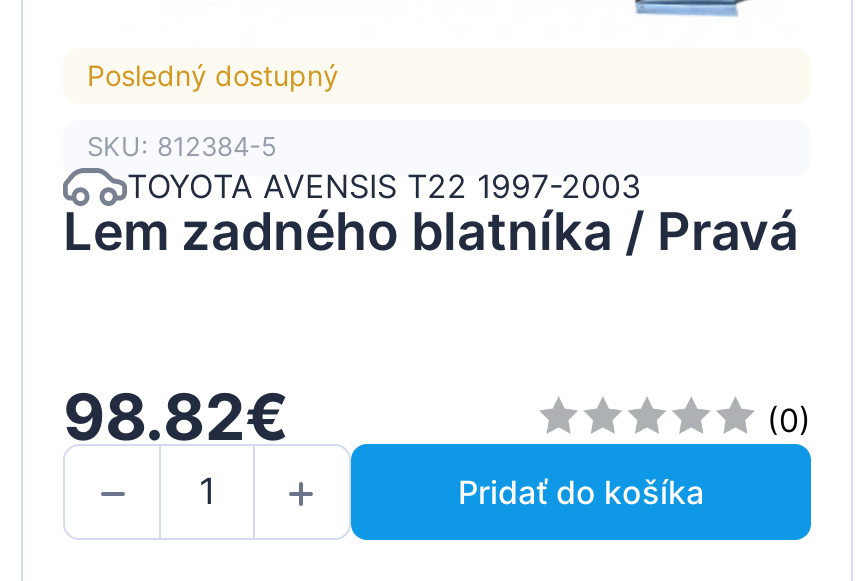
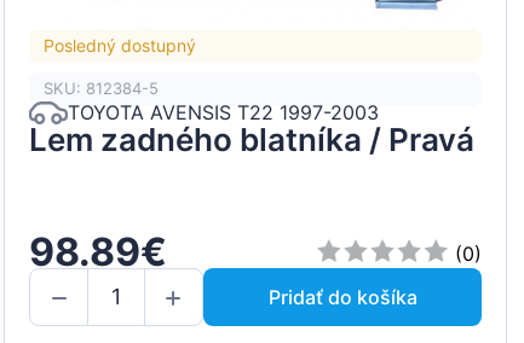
- 98.82€
+ 98.89€
